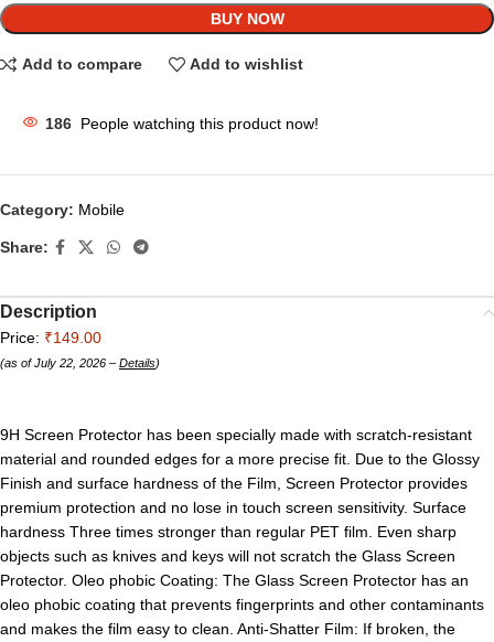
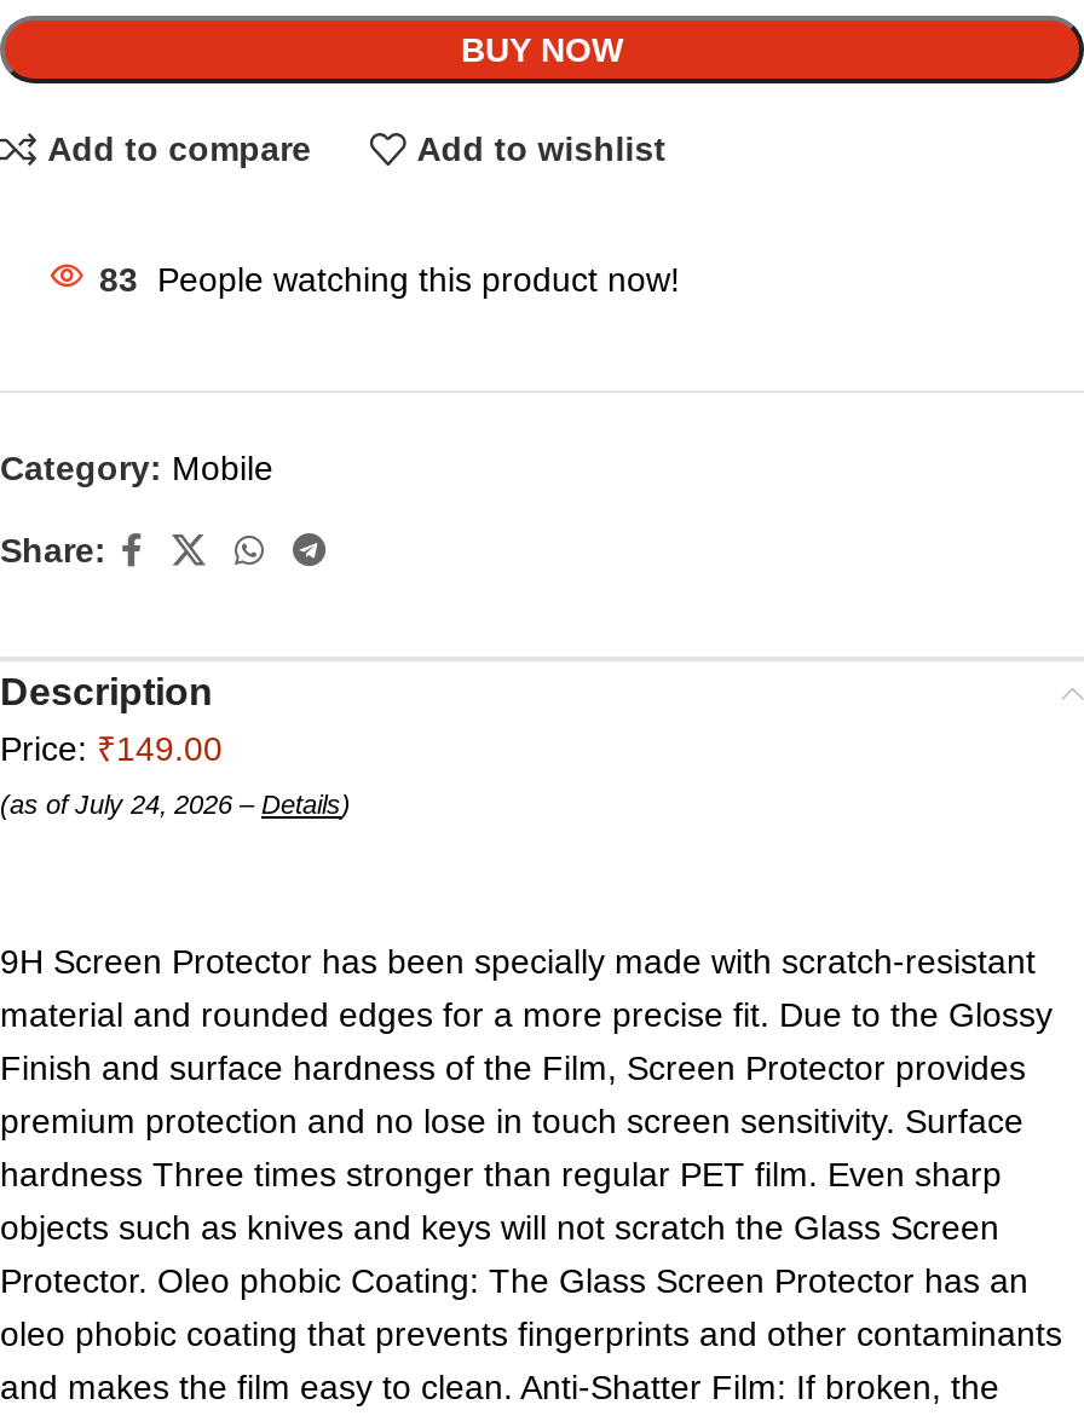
- 186 People watching this product now!
+ 83 People watching this product now!

- (as of July 22, 2026 – Details)
+ (as of July 24, 2026 – Details)
